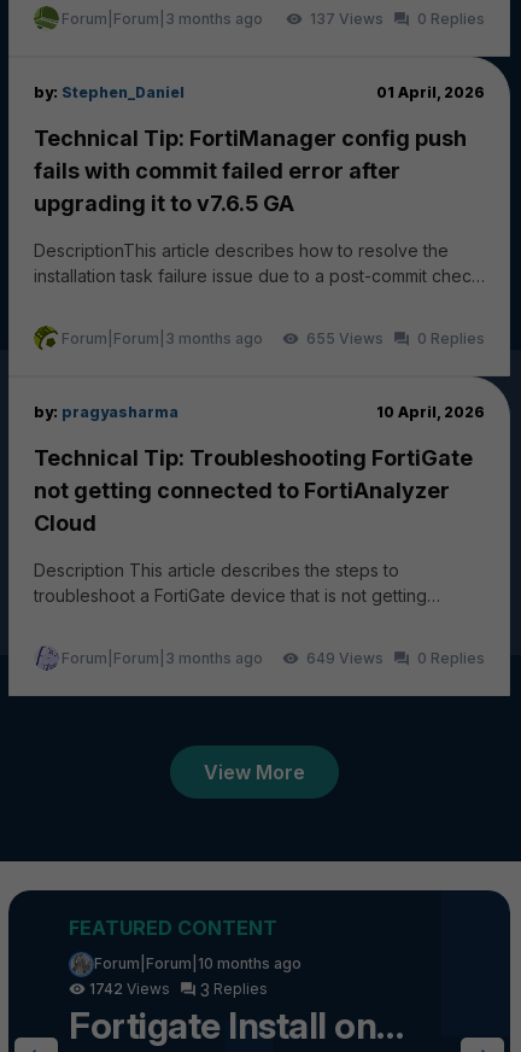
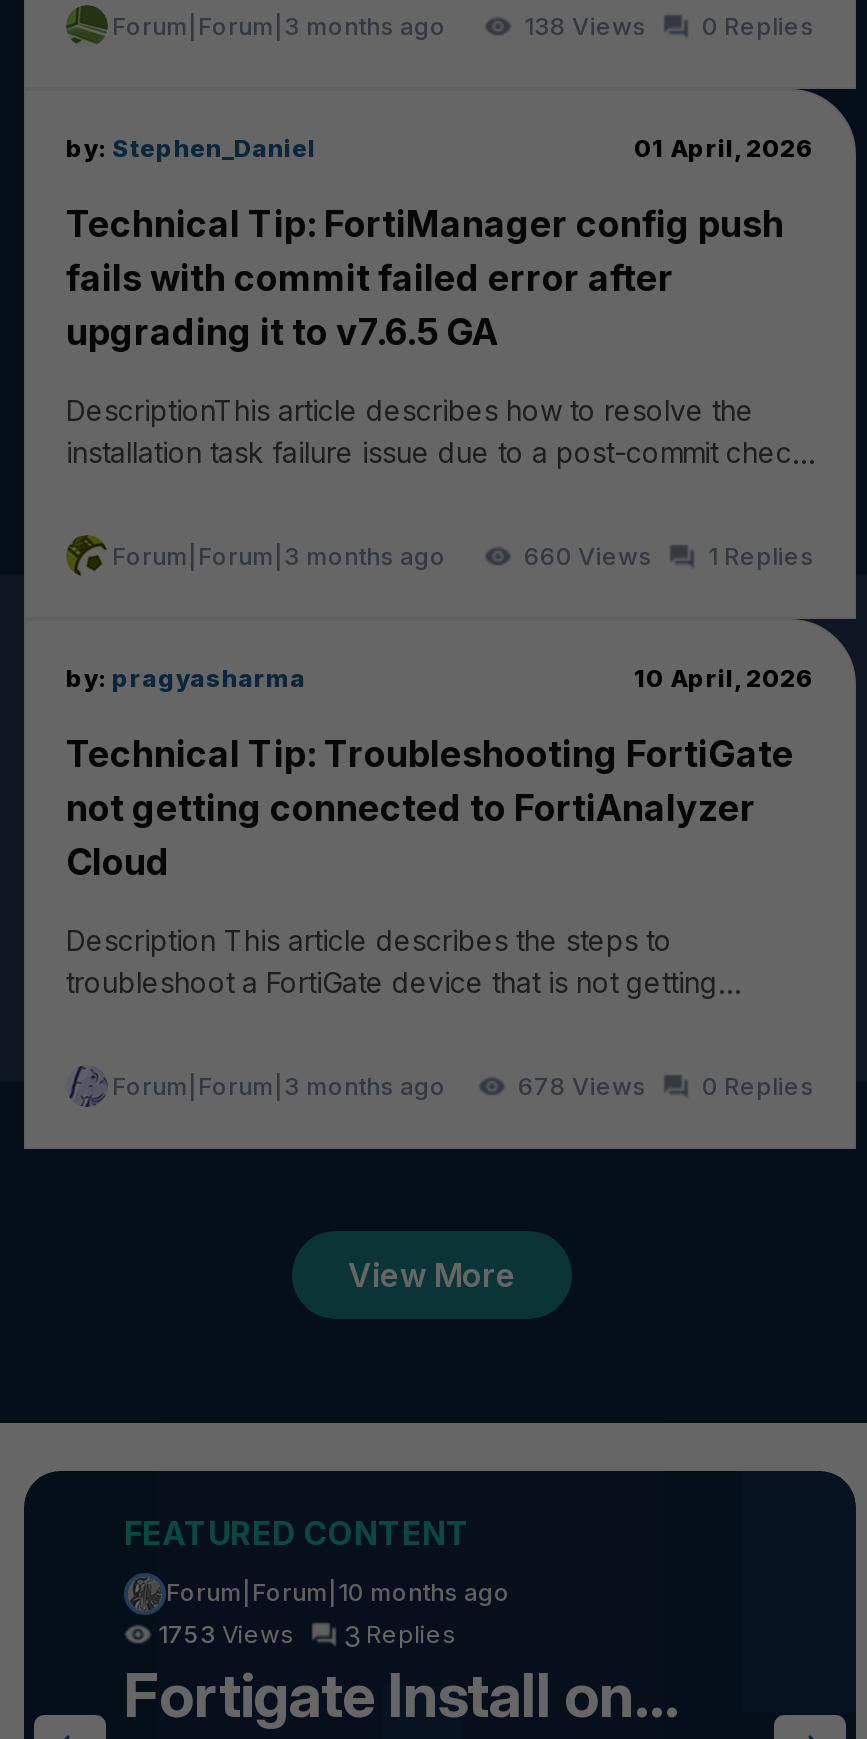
- 137
+ 138

- 655
+ 660

- 0
+ 1

- 649
+ 678

- 1742
+ 1753
